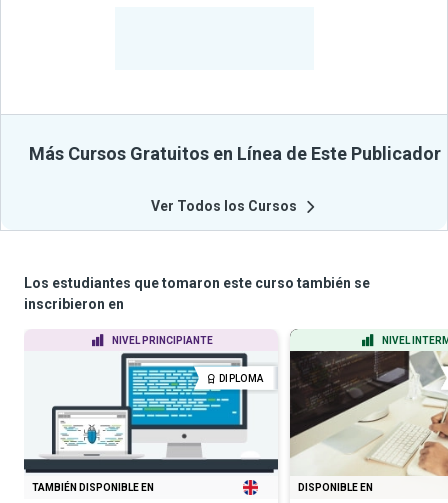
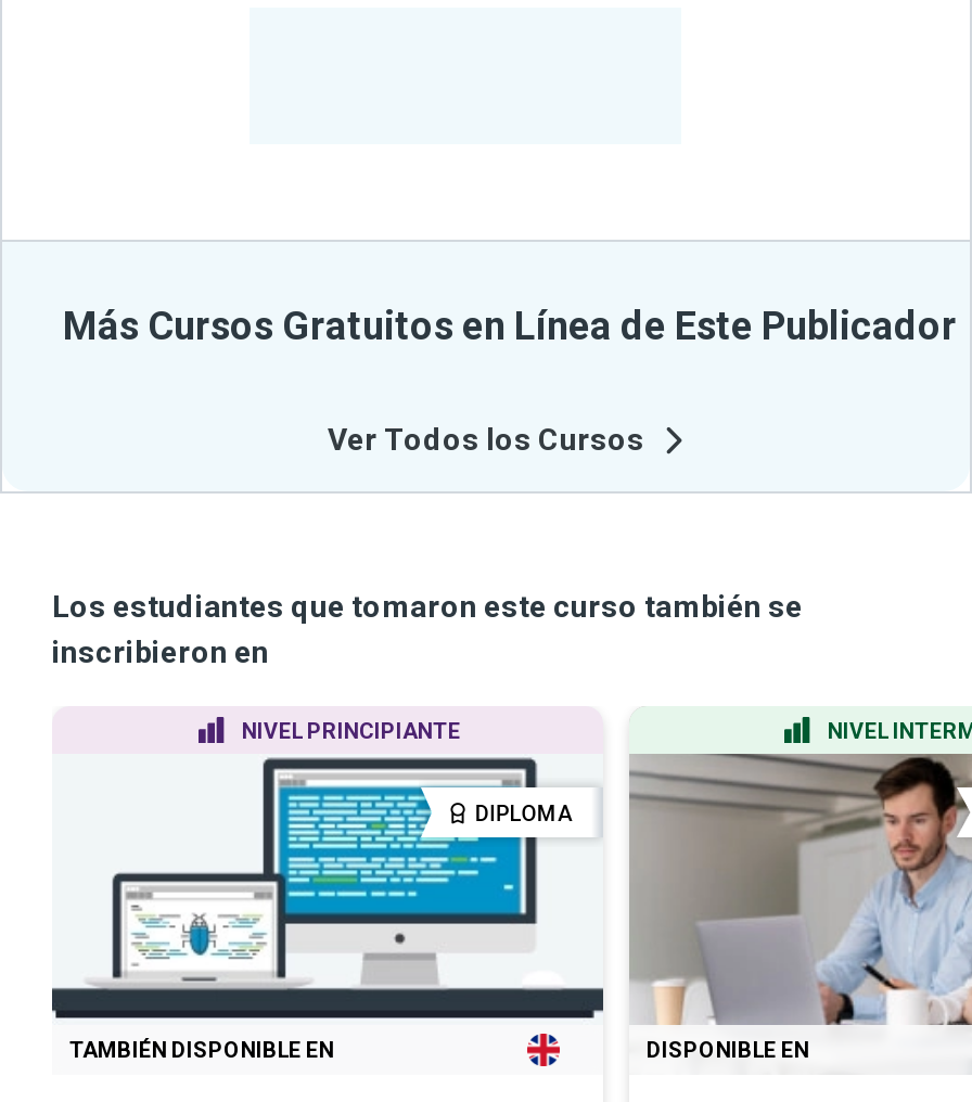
- [image]
+ [image]
